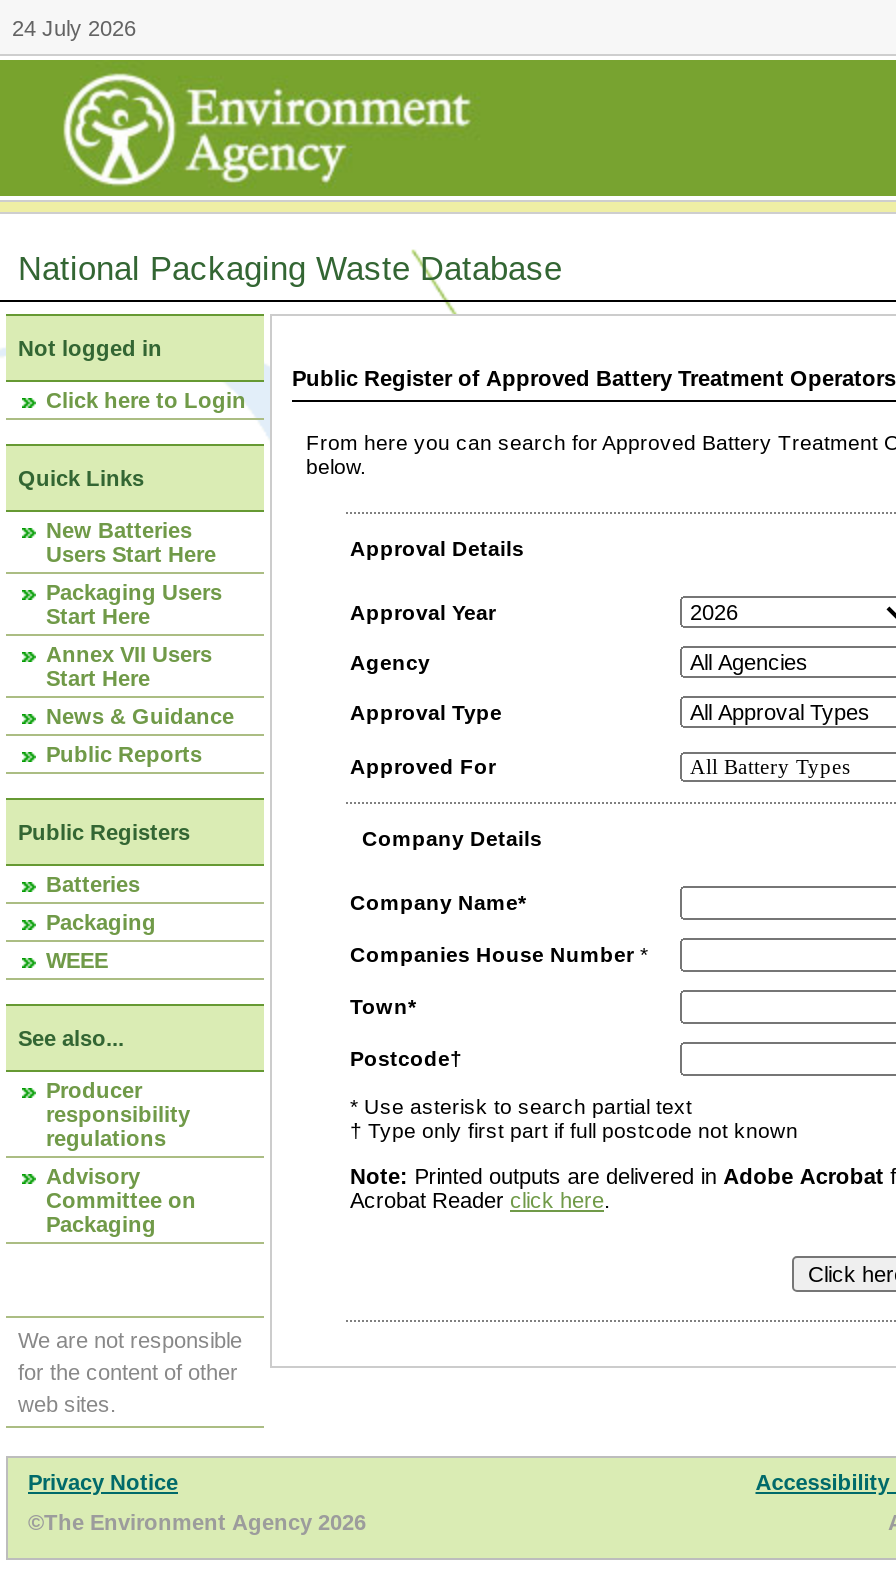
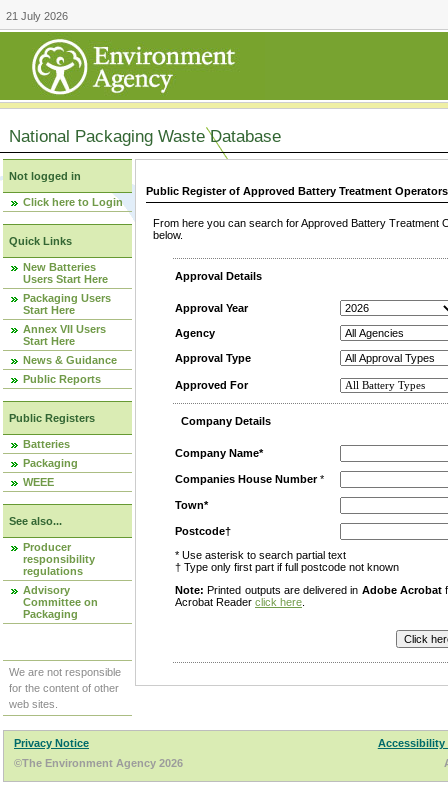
- 24 July 2026
+ 21 July 2026
